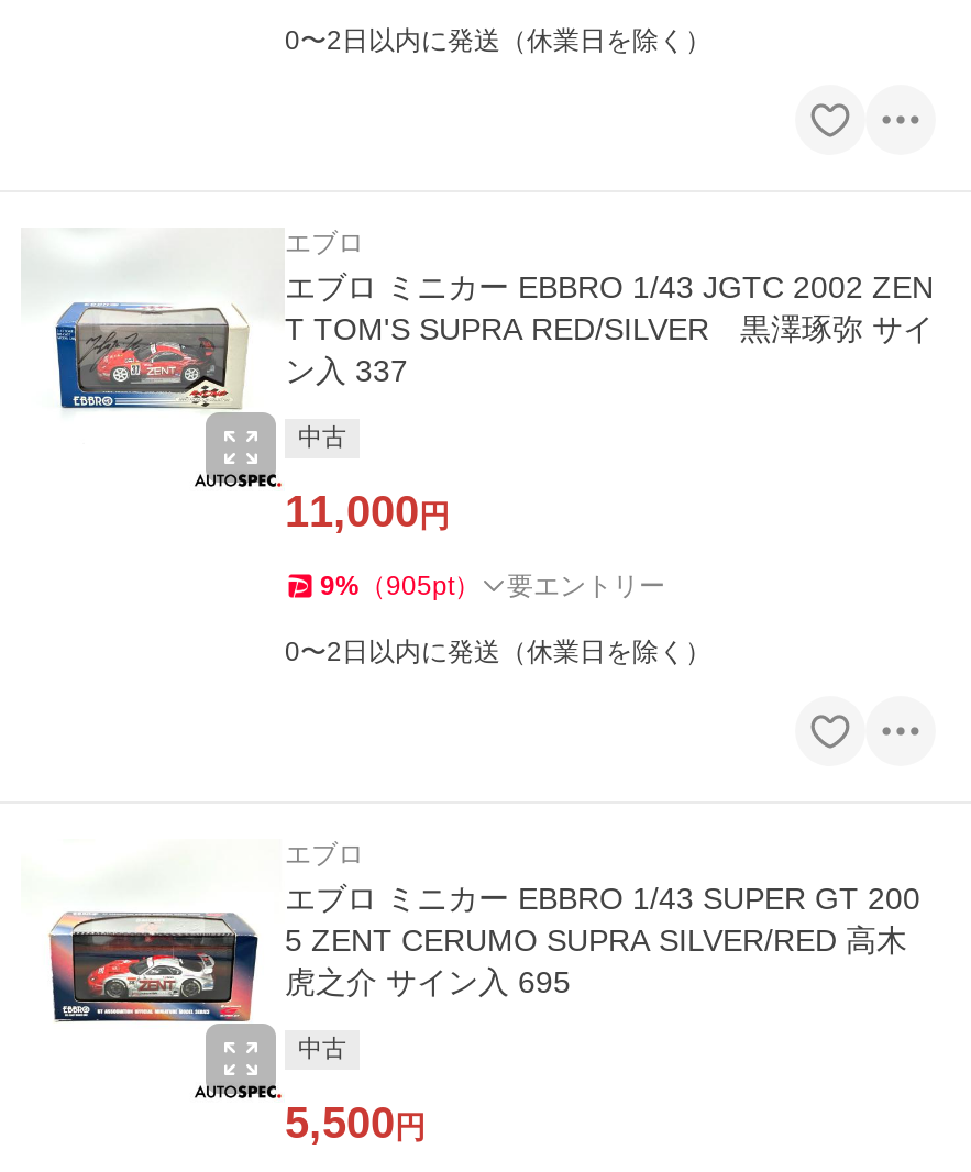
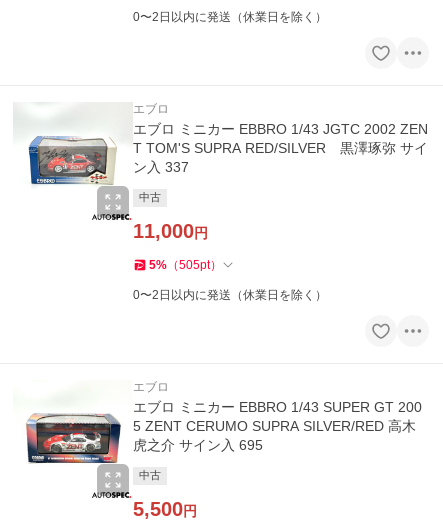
- 9%（905pt）
- 要エントリー
+ 5%（505pt）
